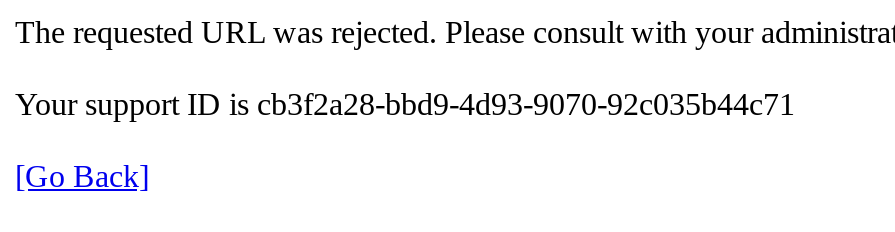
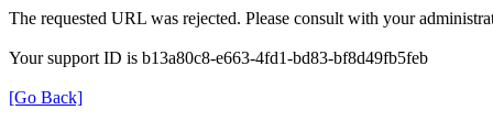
- Your support ID is cb3f2a28-bbd9-4d93-9070-92c035b44c71
+ Your support ID is b13a80c8-e663-4fd1-bd83-bf8d49fb5feb
